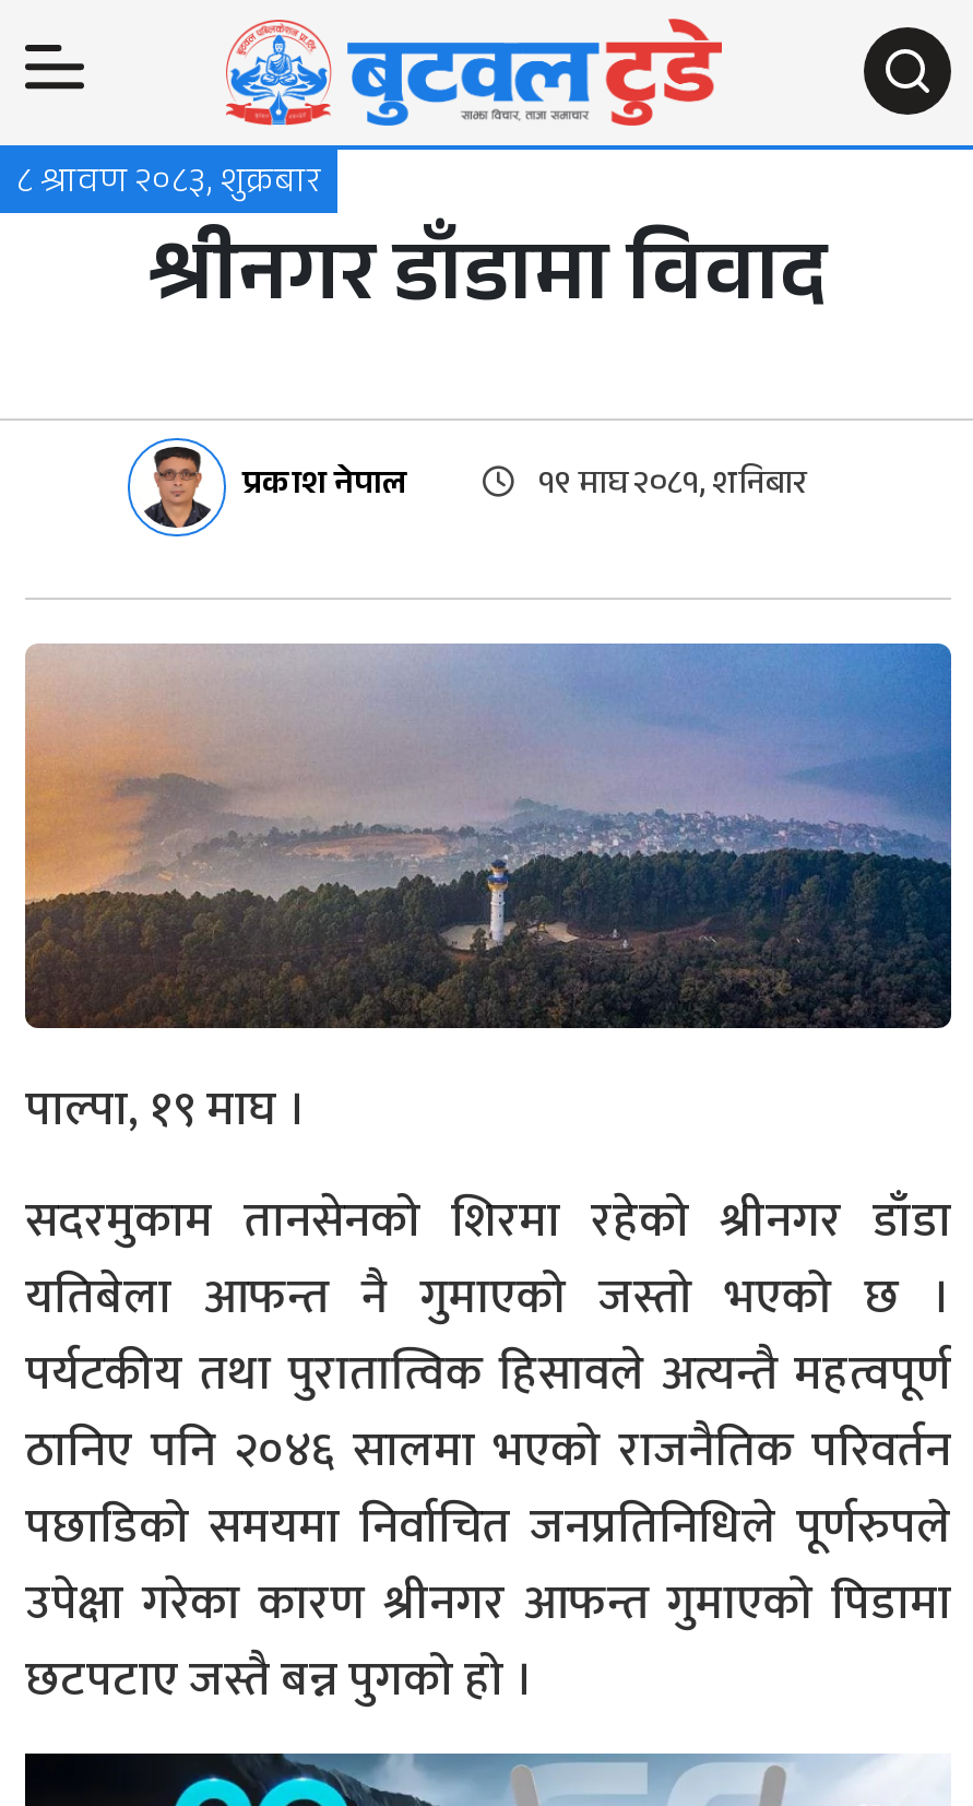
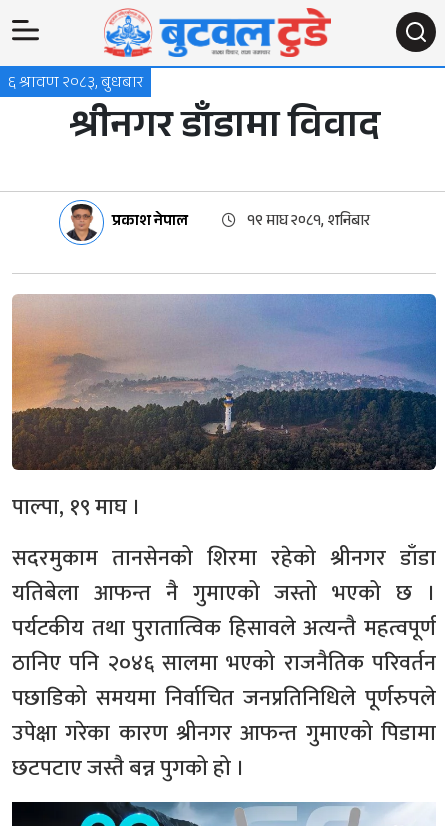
- ८ श्रावण २०८३, शुक्रबार
+ ६ श्रावण २०८३, बुधबार
